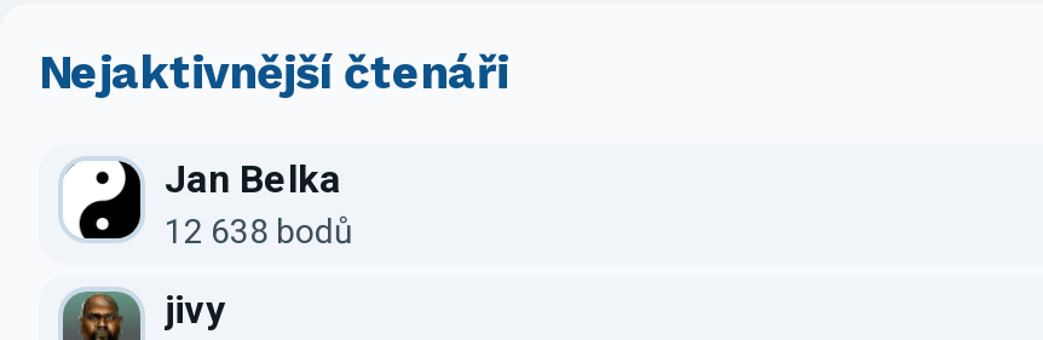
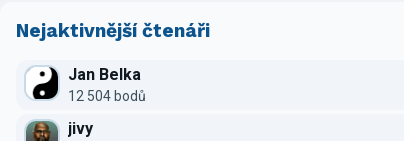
- 12 638 bodů
+ 12 504 bodů
